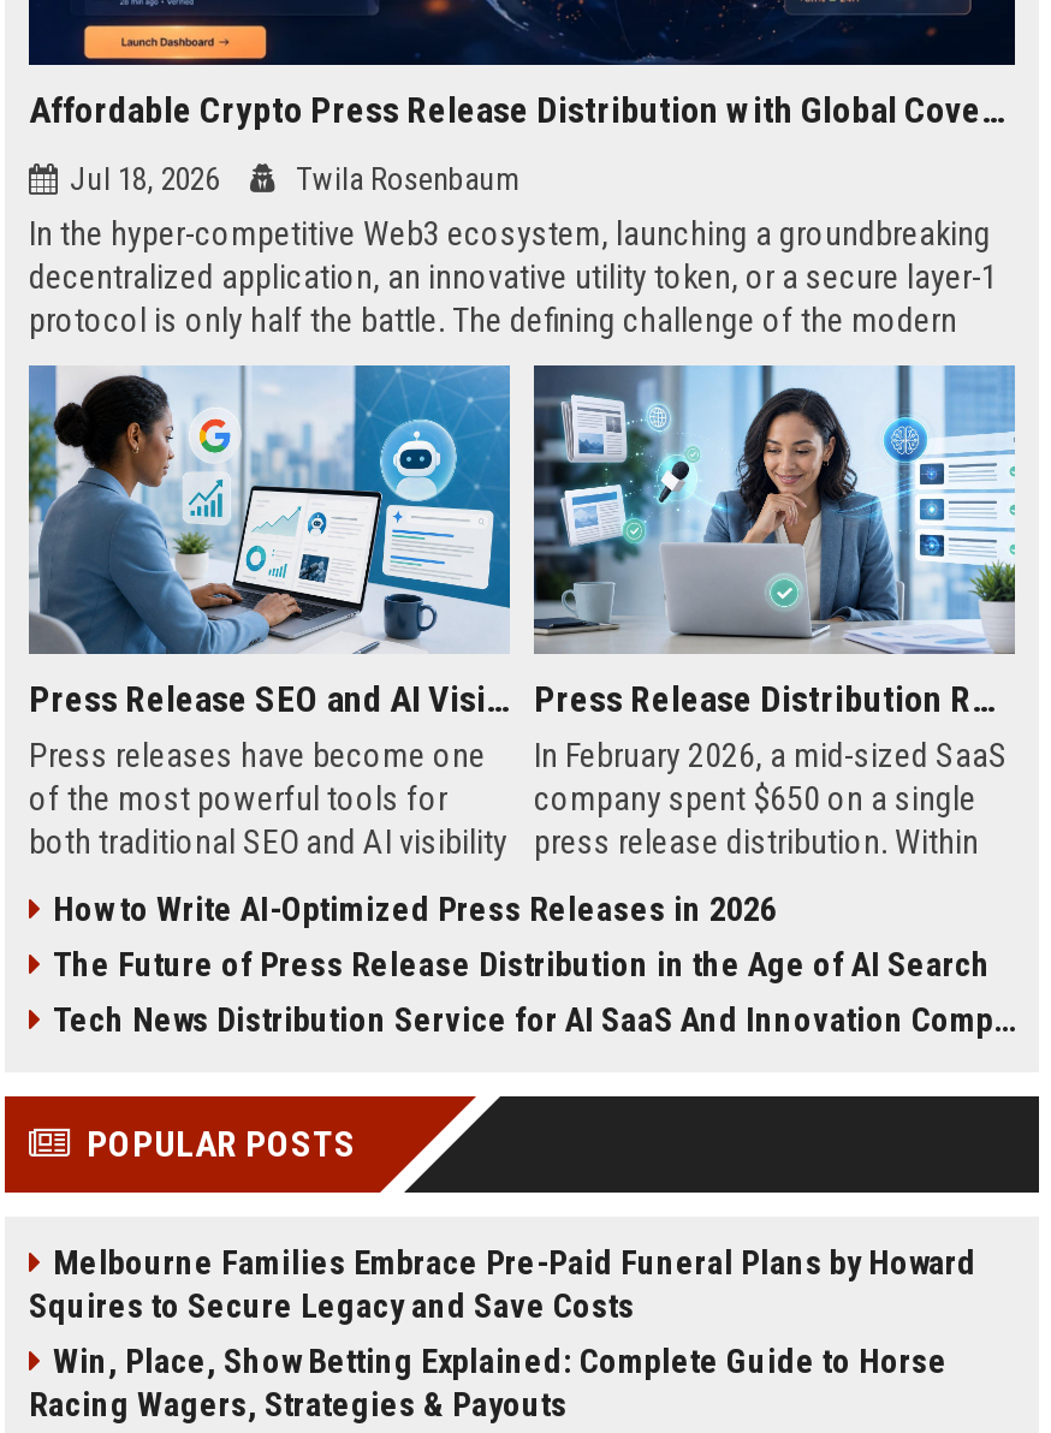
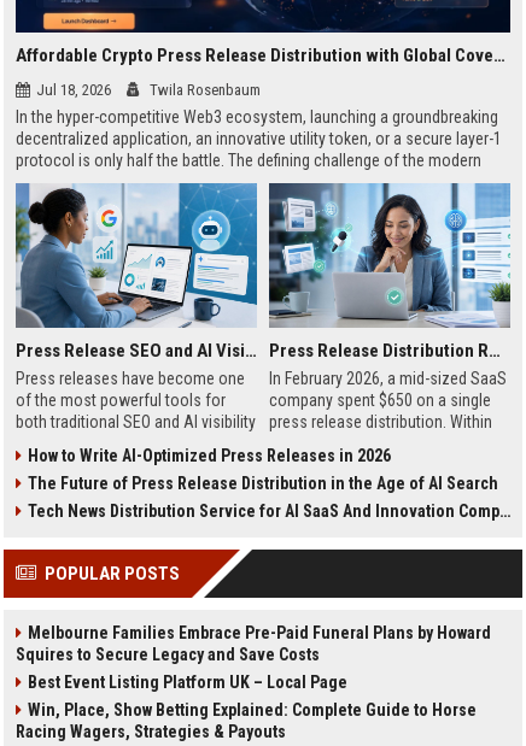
+ Best Event Listing Platform UK – Local Page
